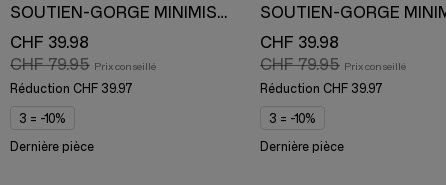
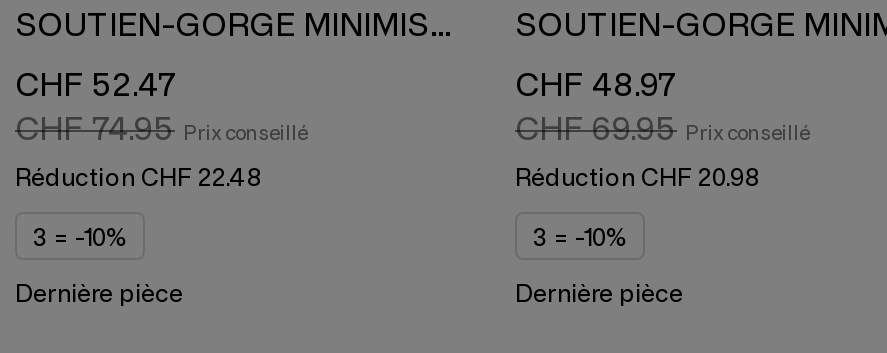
- CHF 39.98
+ CHF 52.47

- CHF 39.98
- CHF 79.95
+ CHF 48.97
+ CHF 69.95

- CHF 79.95
+ CHF 74.95

- Réduction CHF 39.97
+ Réduction CHF 22.48

- Réduction CHF 39.97
+ Réduction CHF 20.98
